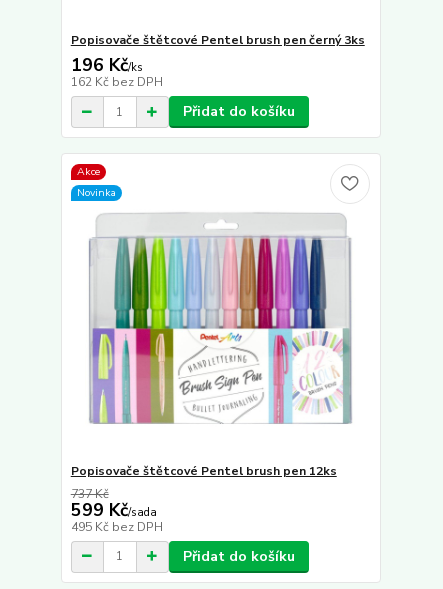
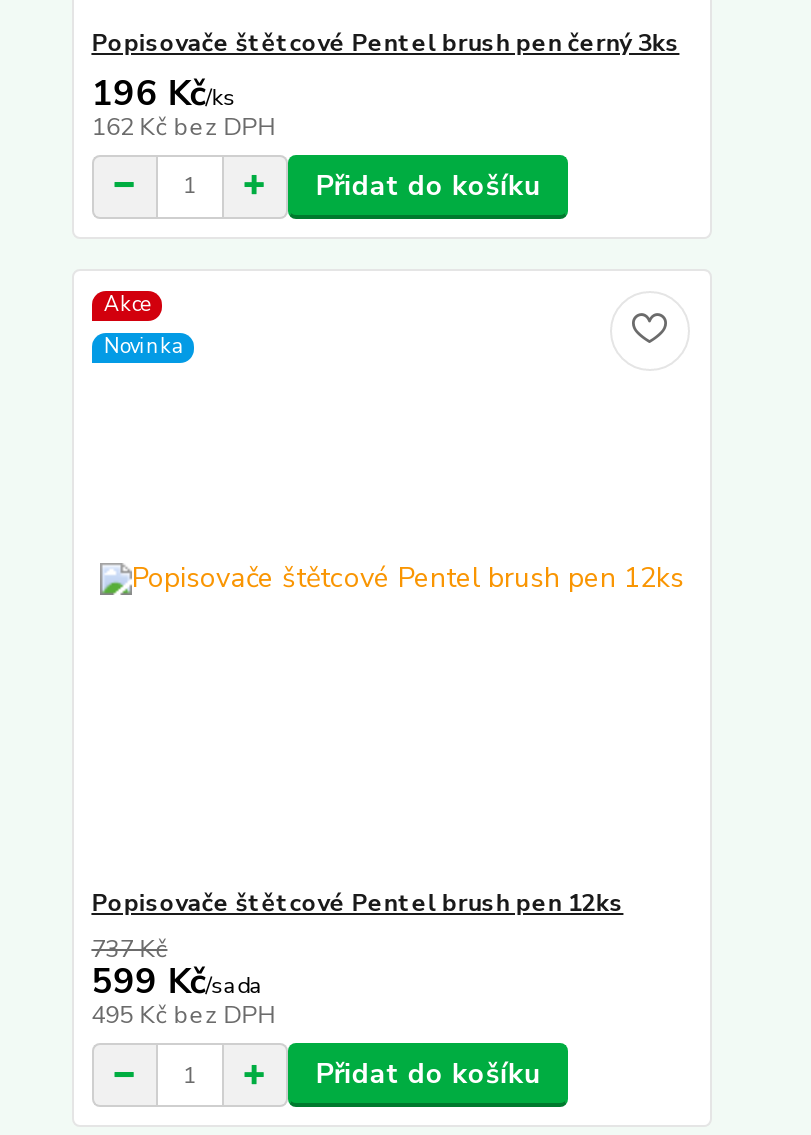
- [image]
